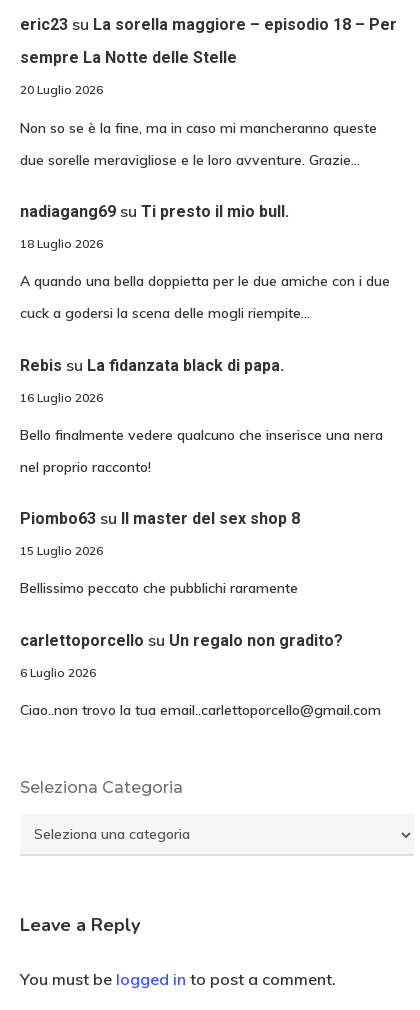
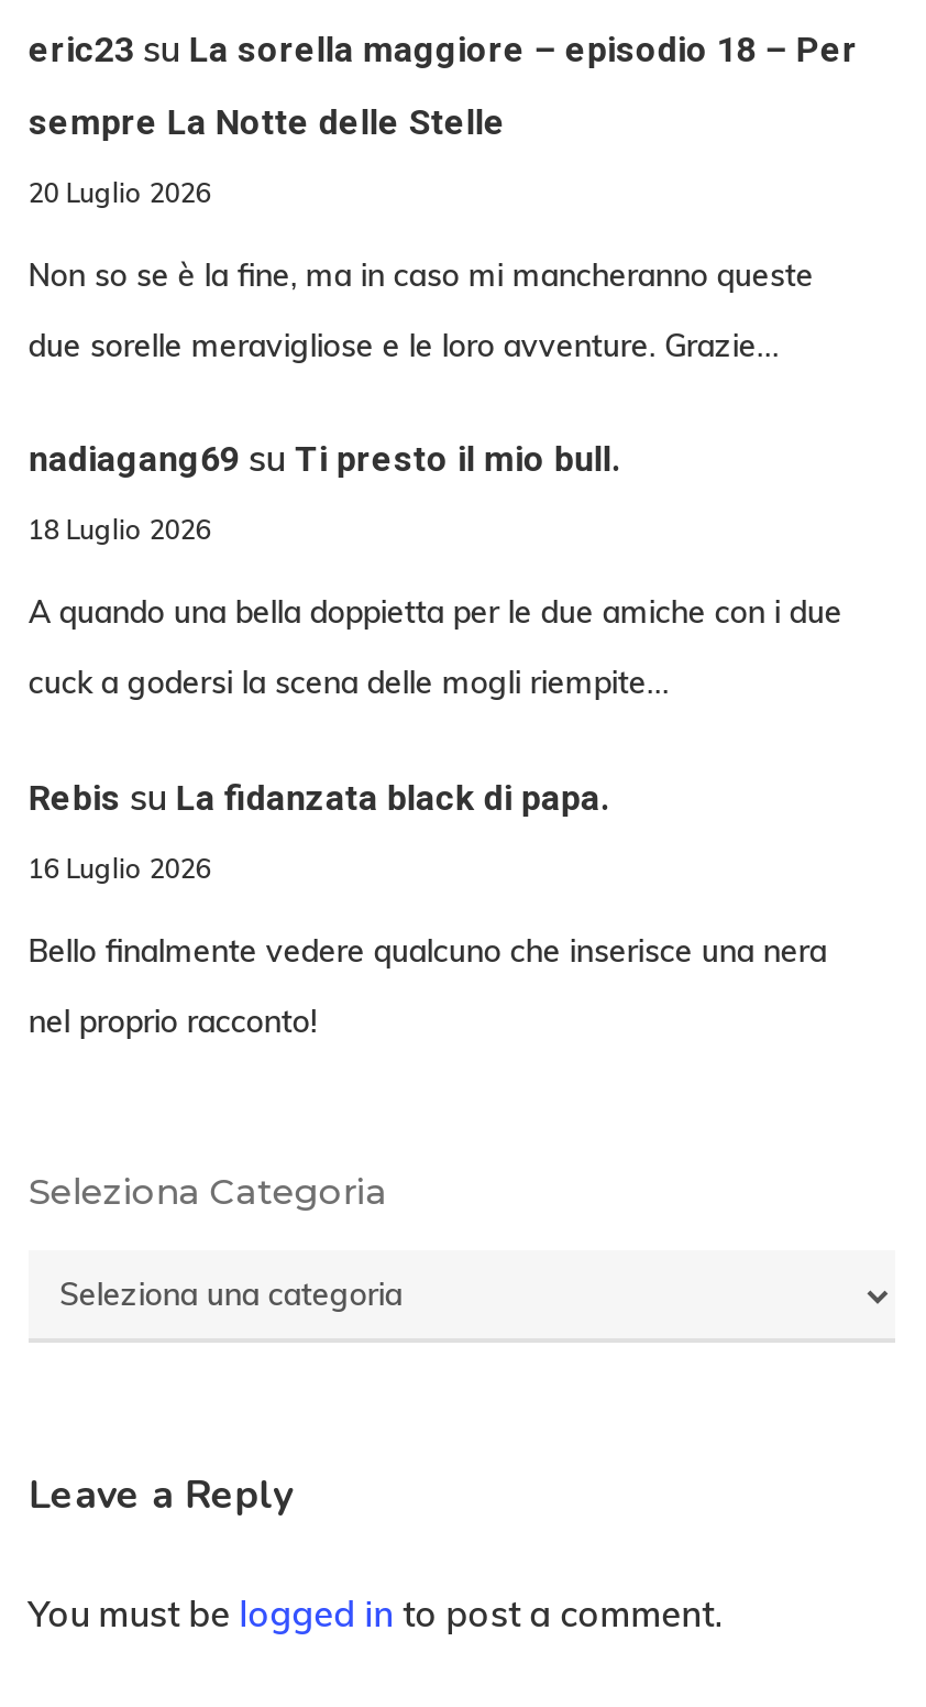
- Piombo63 su Il master del sex shop 8
- 15 Luglio 2026
- Bellissimo peccato che pubblichi raramente
- carlettoporcello su Un regalo non gradito?
- 6 Luglio 2026
- Ciao..non trovo la tua email..carlettoporcello@gmail.com
